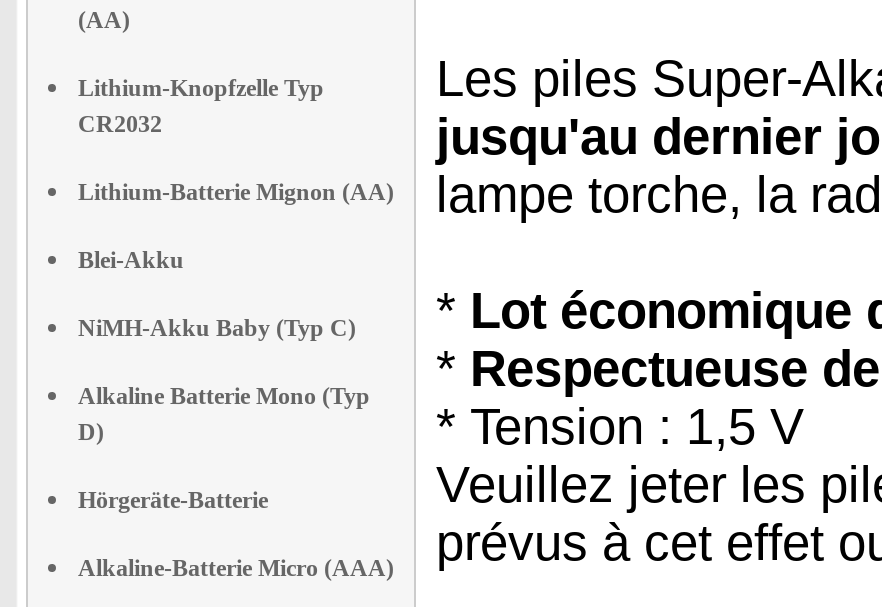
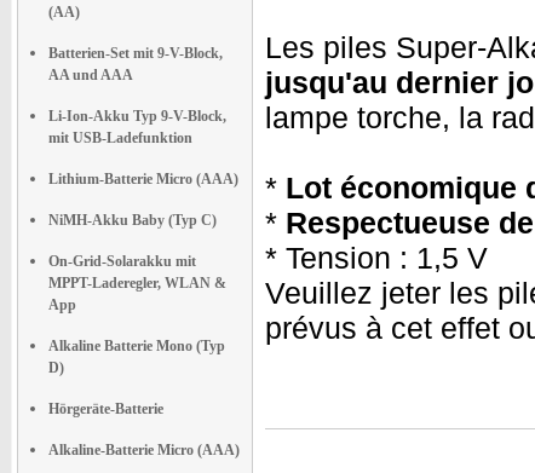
- Lithium-Knopfzelle Typ
- CR2032
+ Batterien-Set mit 9-V-Block,
+ AA und AAA

- Lithium-Batterie Mignon (AA)
+ Li-Ion-Akku Typ 9-V-Block,
+ mit USB-Ladefunktion

- Blei-Akku
+ Lithium-Batterie Micro (AAA)

+ On-Grid-Solarakku mit
+ MPPT-Laderegler, WLAN &
+ App
